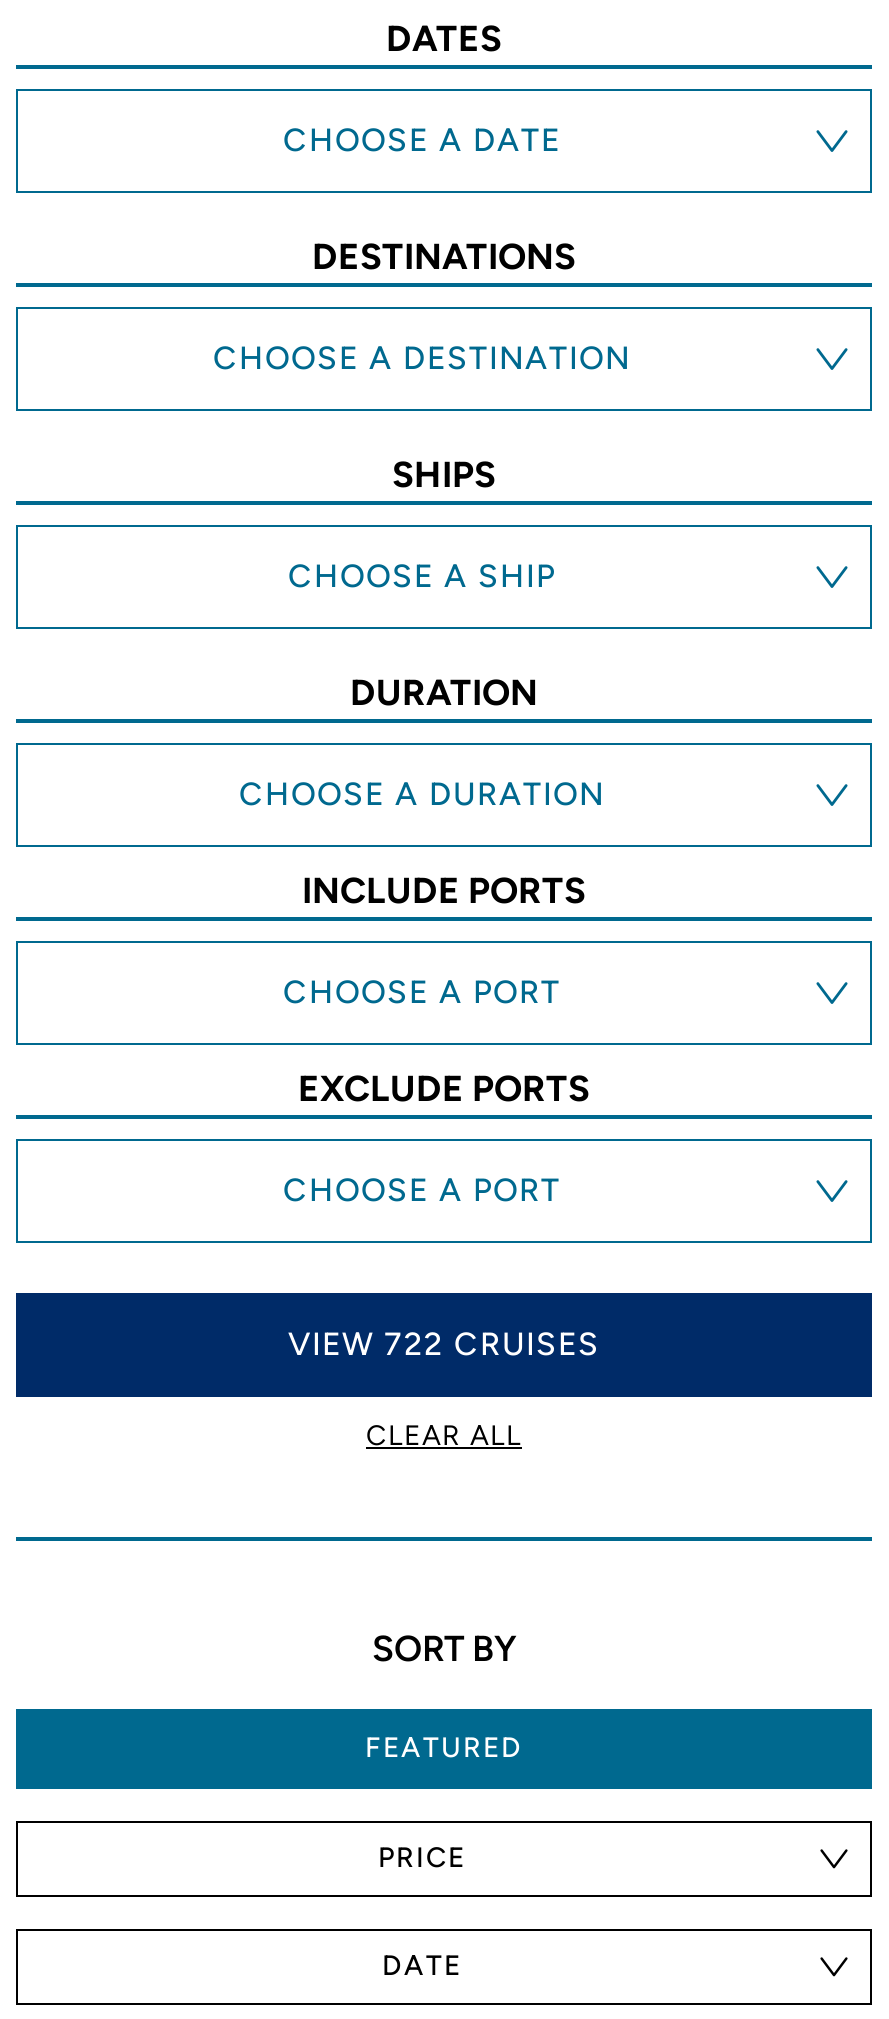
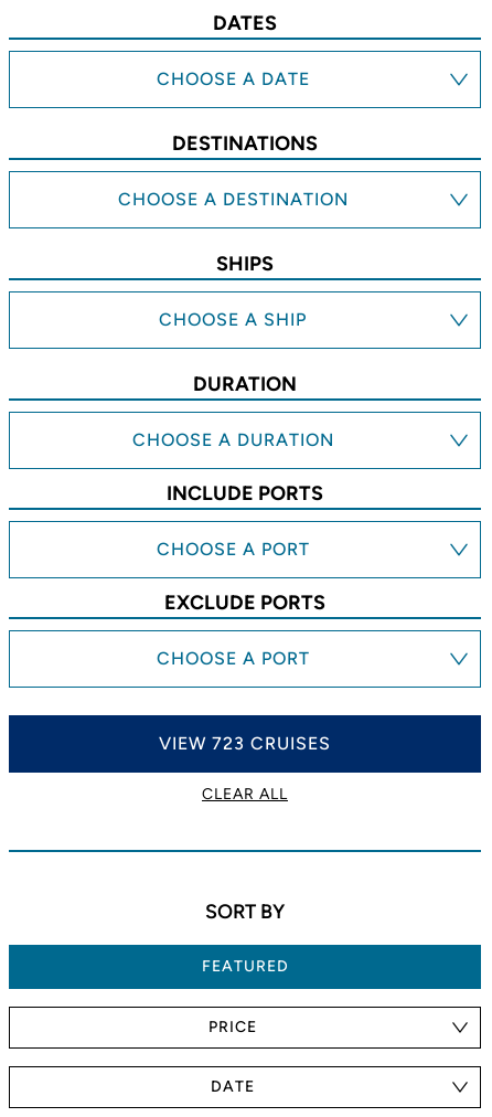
- VIEW 722 CRUISES
+ VIEW 723 CRUISES
